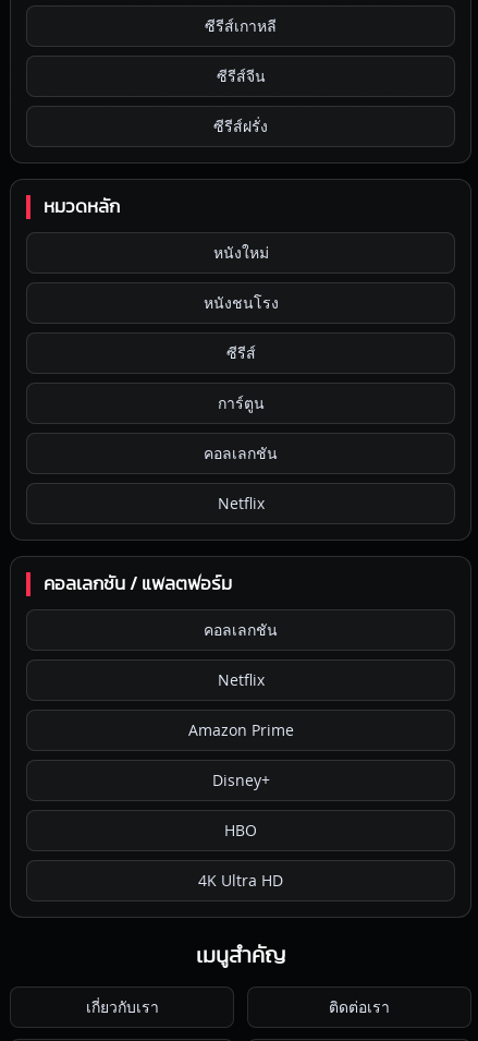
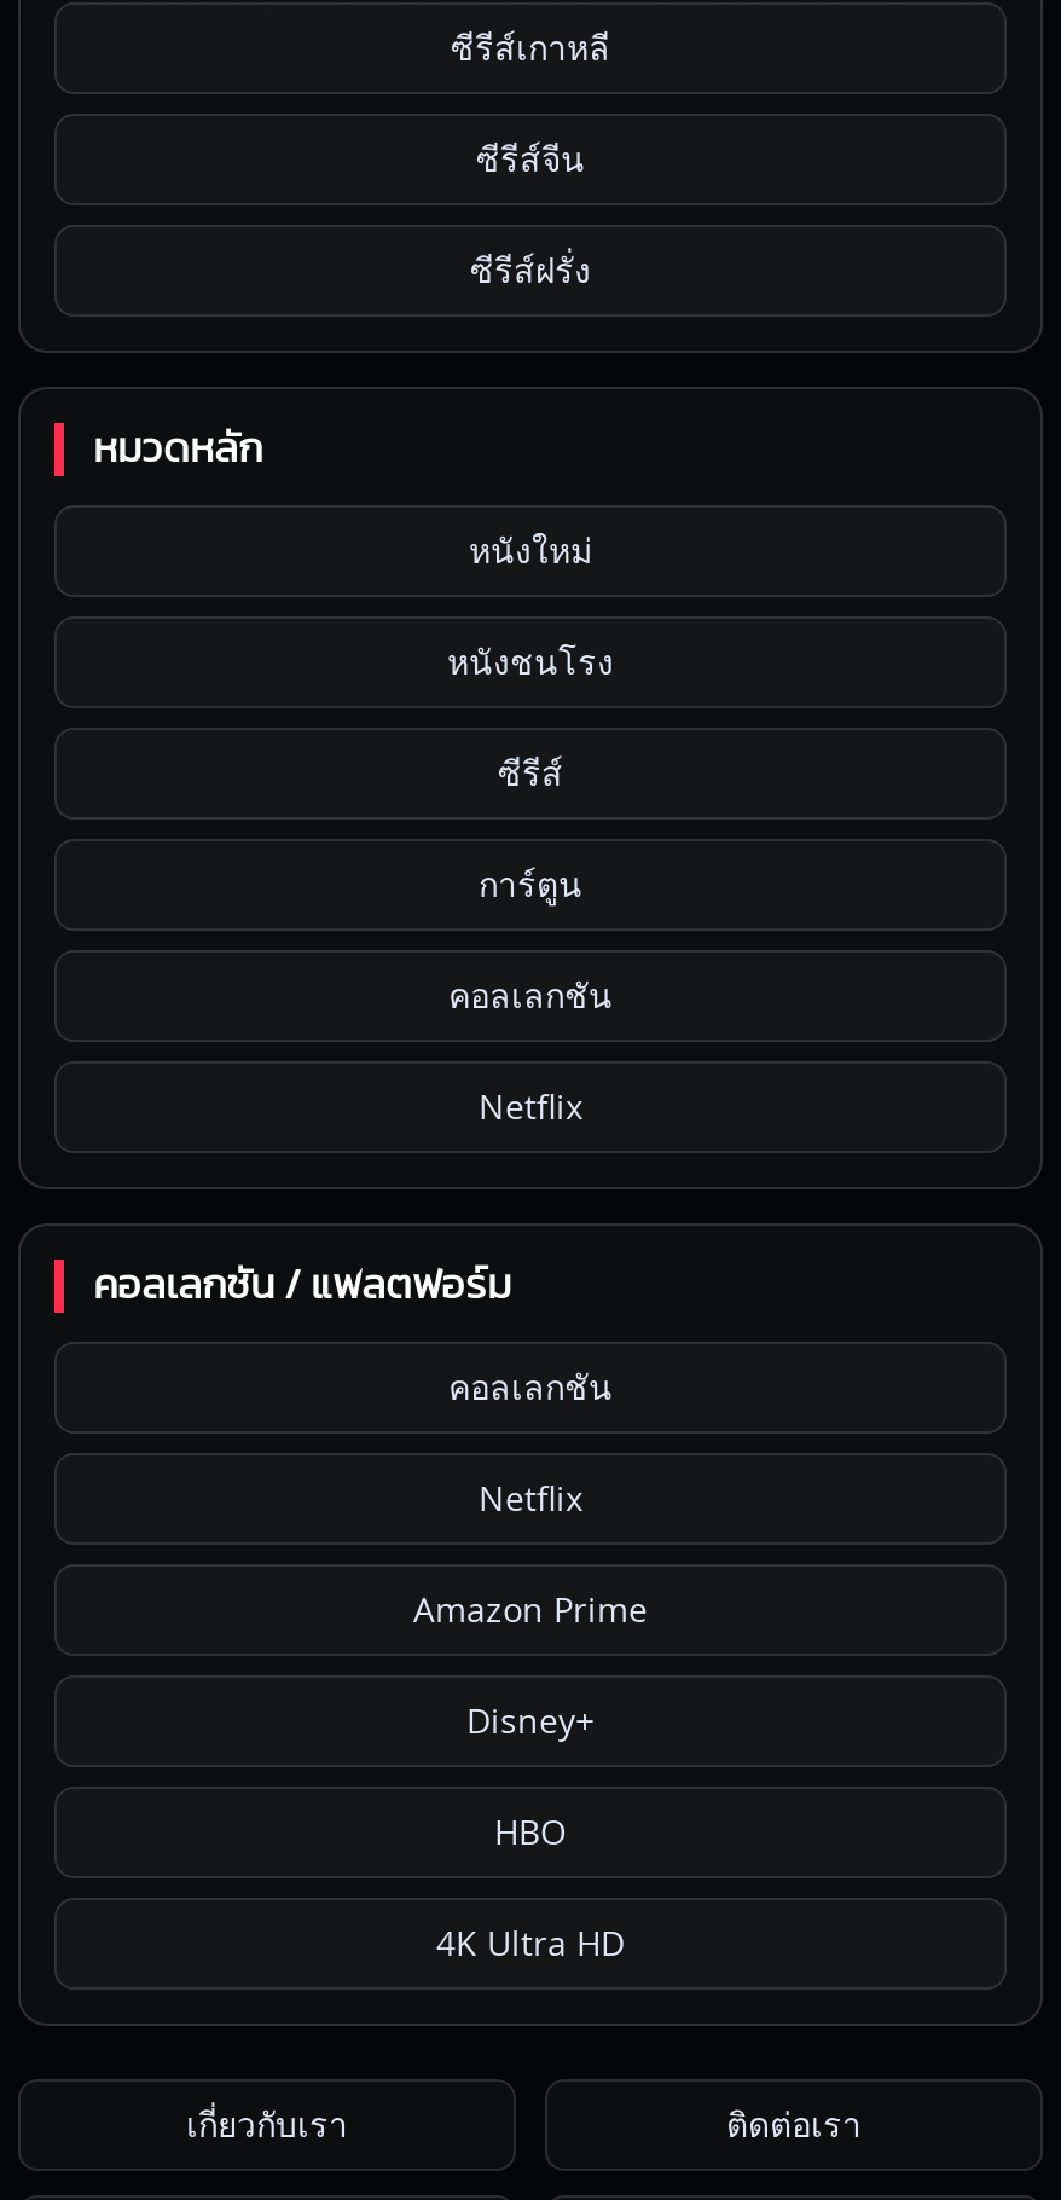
- เมนูสำคัญ
